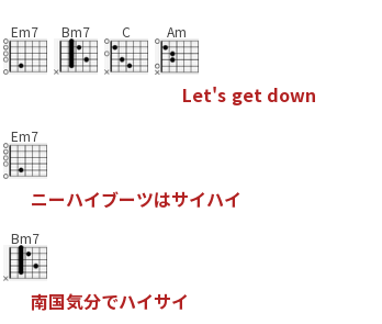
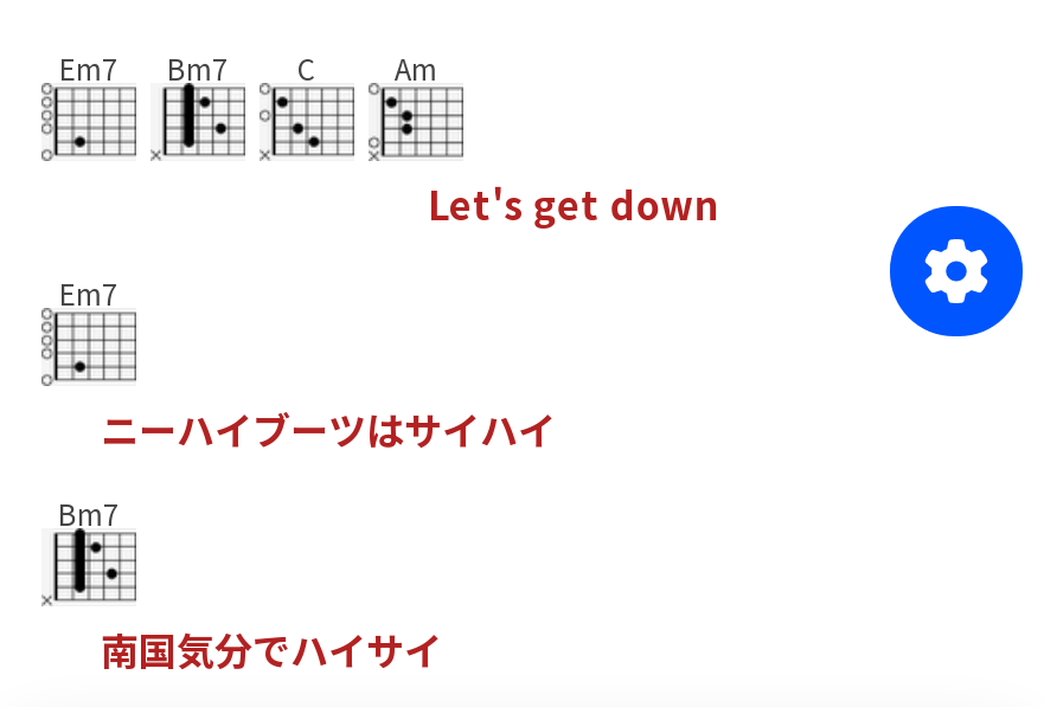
+ [image]
